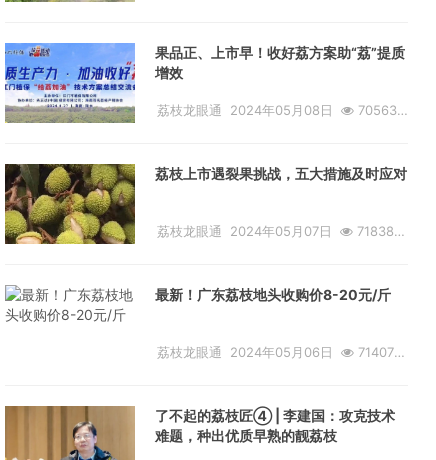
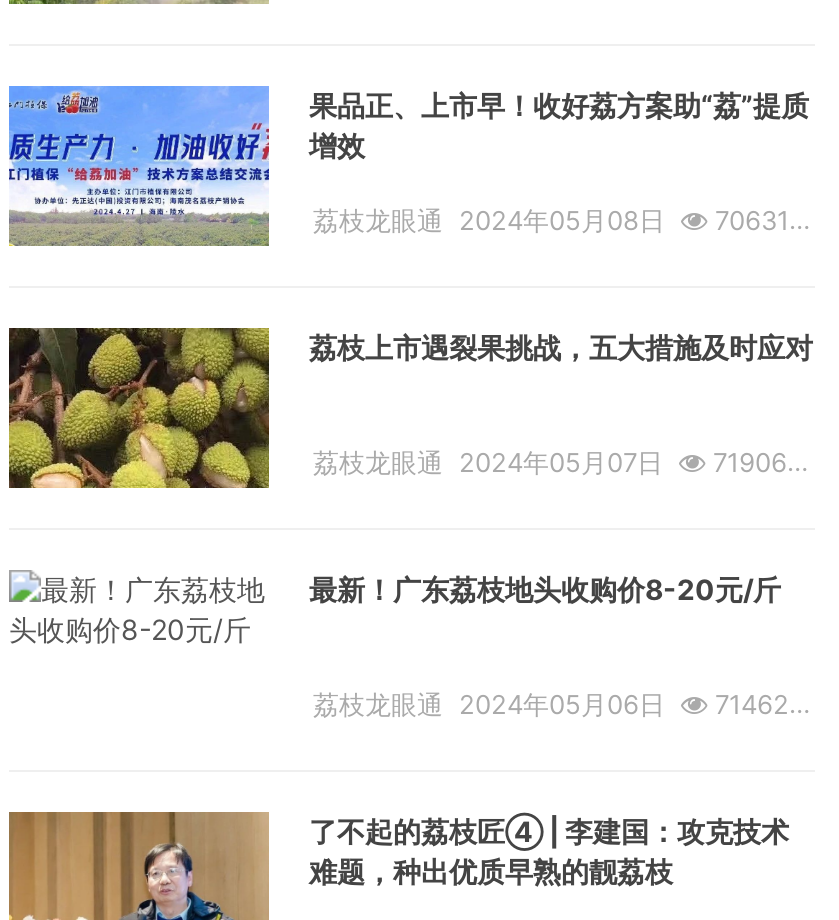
- 荔枝龙眼通 2024年05月08日 70563
+ 荔枝龙眼通 2024年05月08日 70631

- 荔枝龙眼通 2024年05月07日 71838
+ 荔枝龙眼通 2024年05月07日 71906

- 荔枝龙眼通 2024年05月06日 71407
+ 荔枝龙眼通 2024年05月06日 71462
